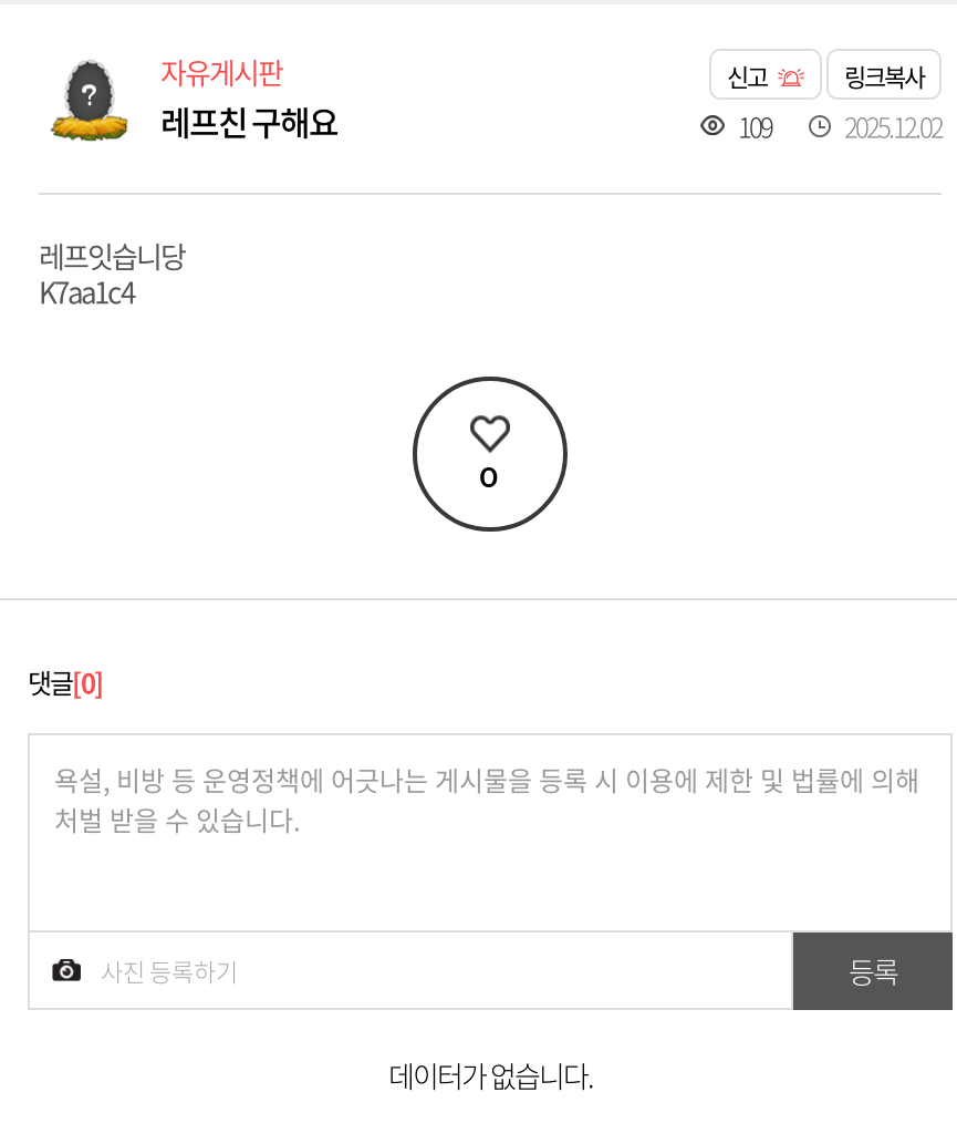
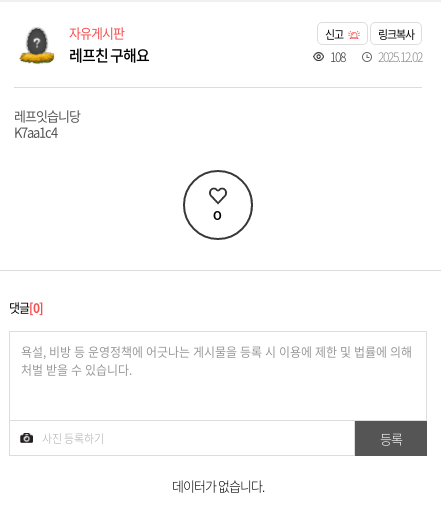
- 109 2025.12.02
+ 108 2025.12.02
